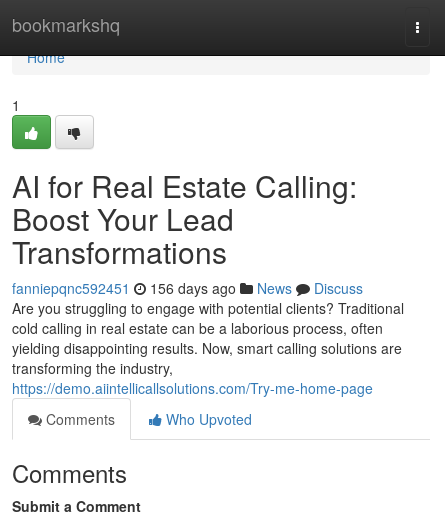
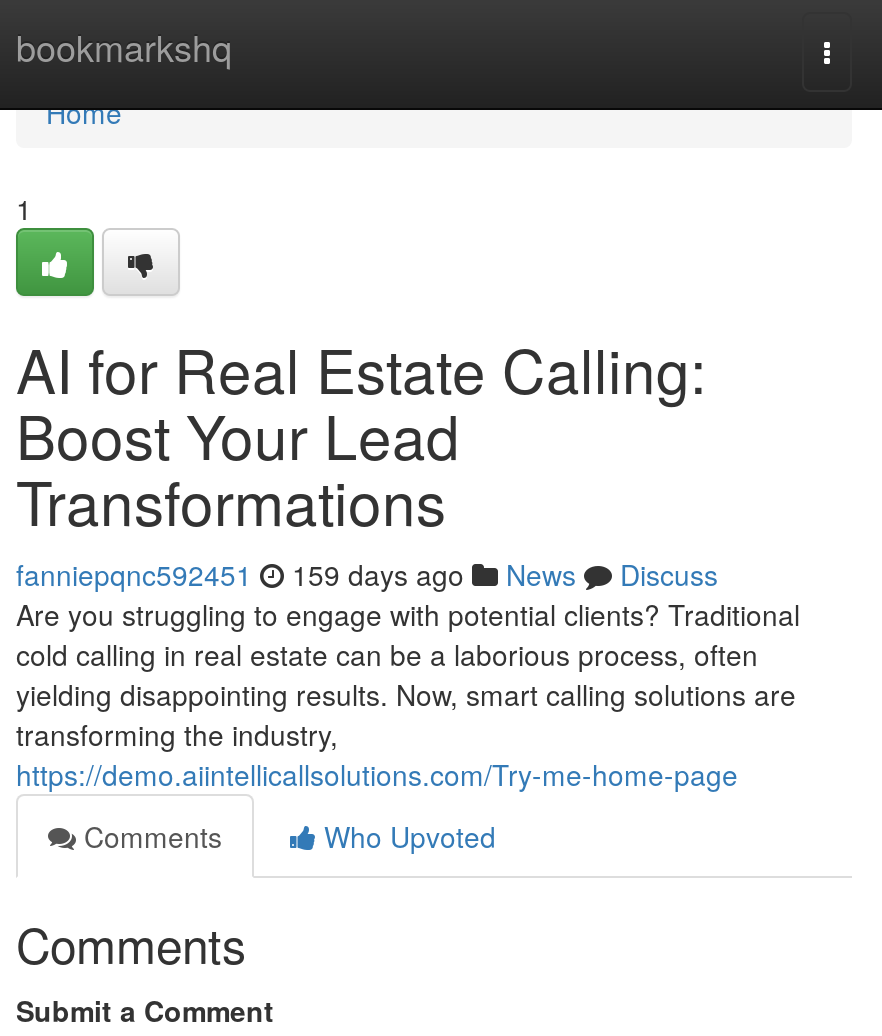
- fanniepqnc592451 156 days ago News Discuss
+ fanniepqnc592451 159 days ago News Discuss
